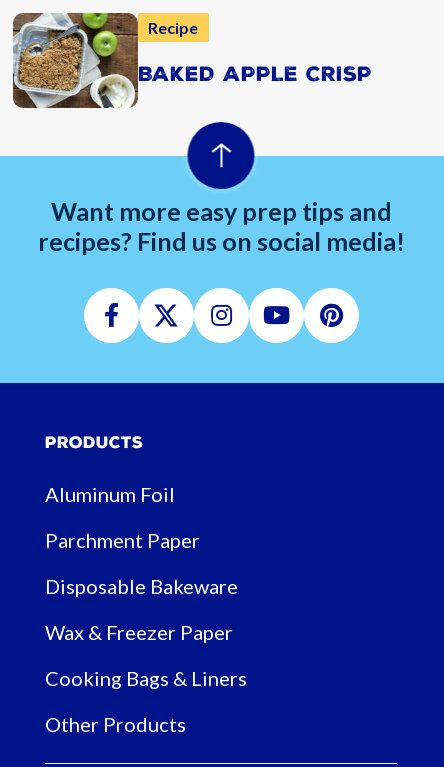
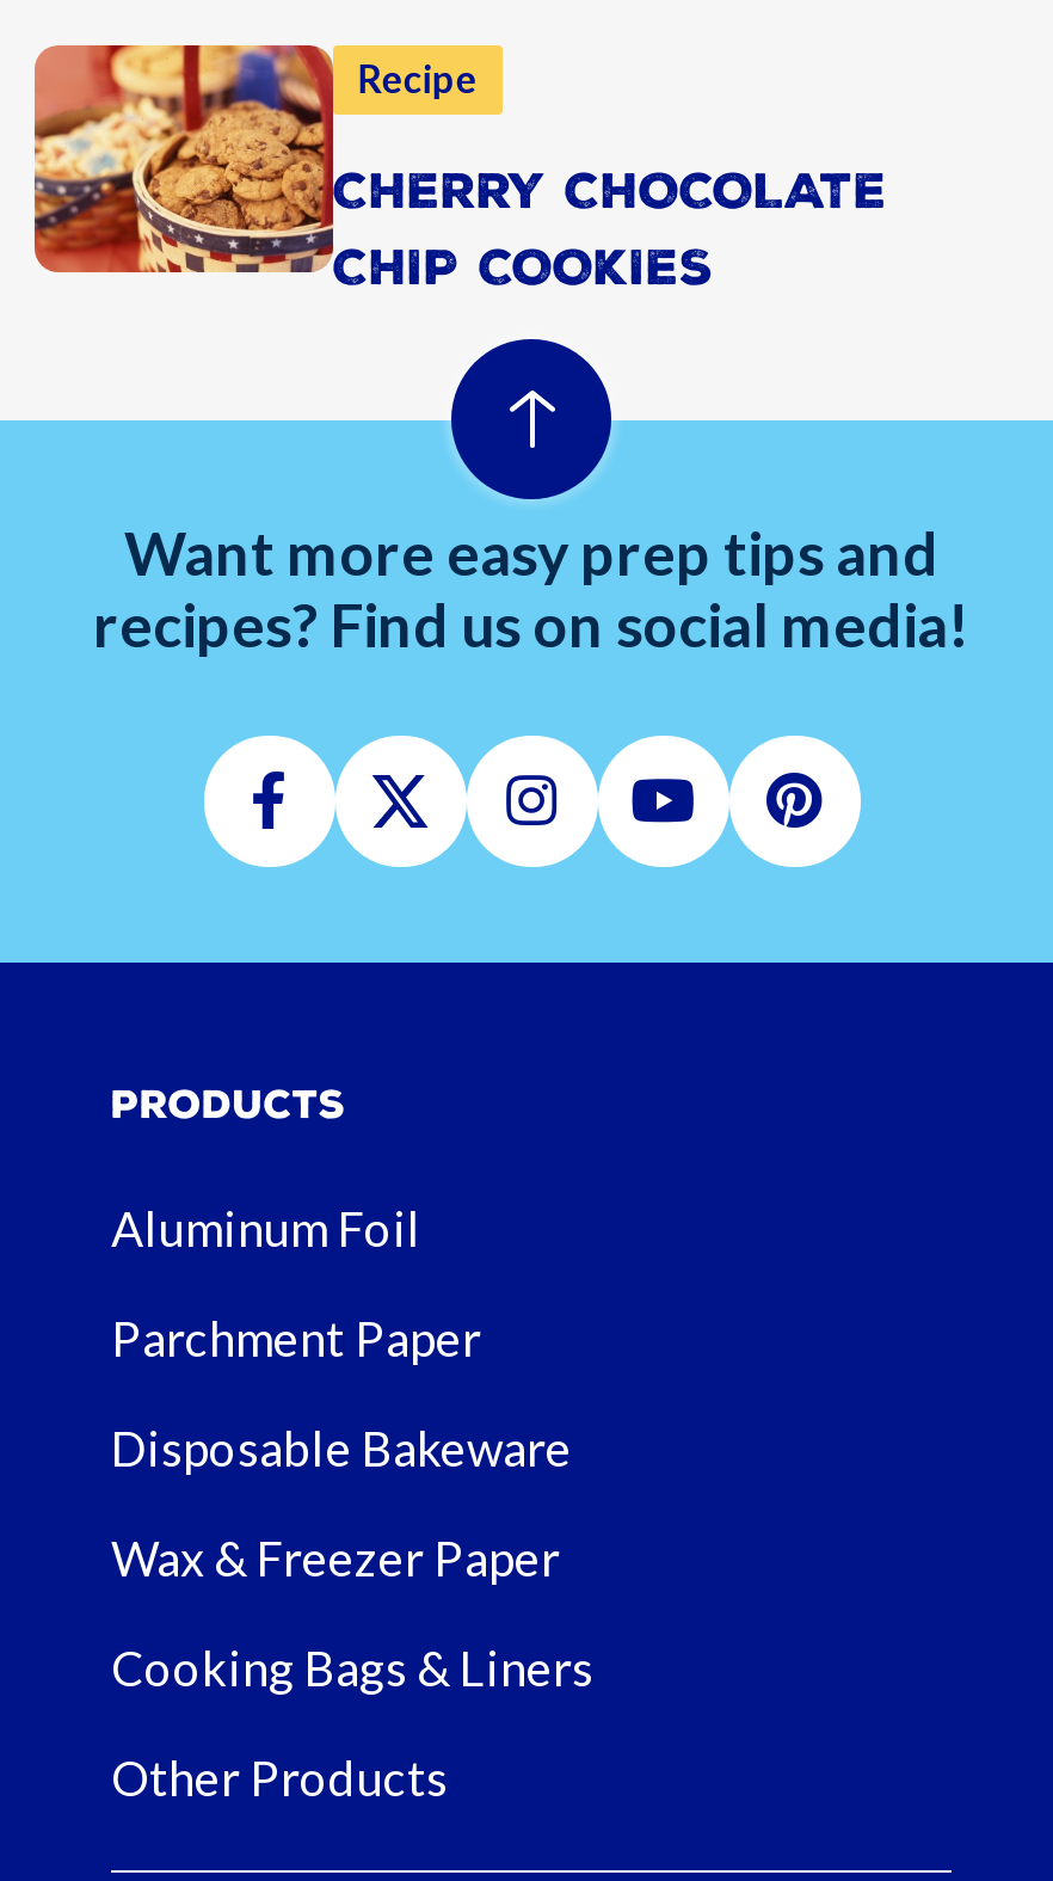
- [image]
- BAKED APPLE CRISP
+ [image]
+ CHERRY CHOCOLATE
+ CHIP COOKIES
